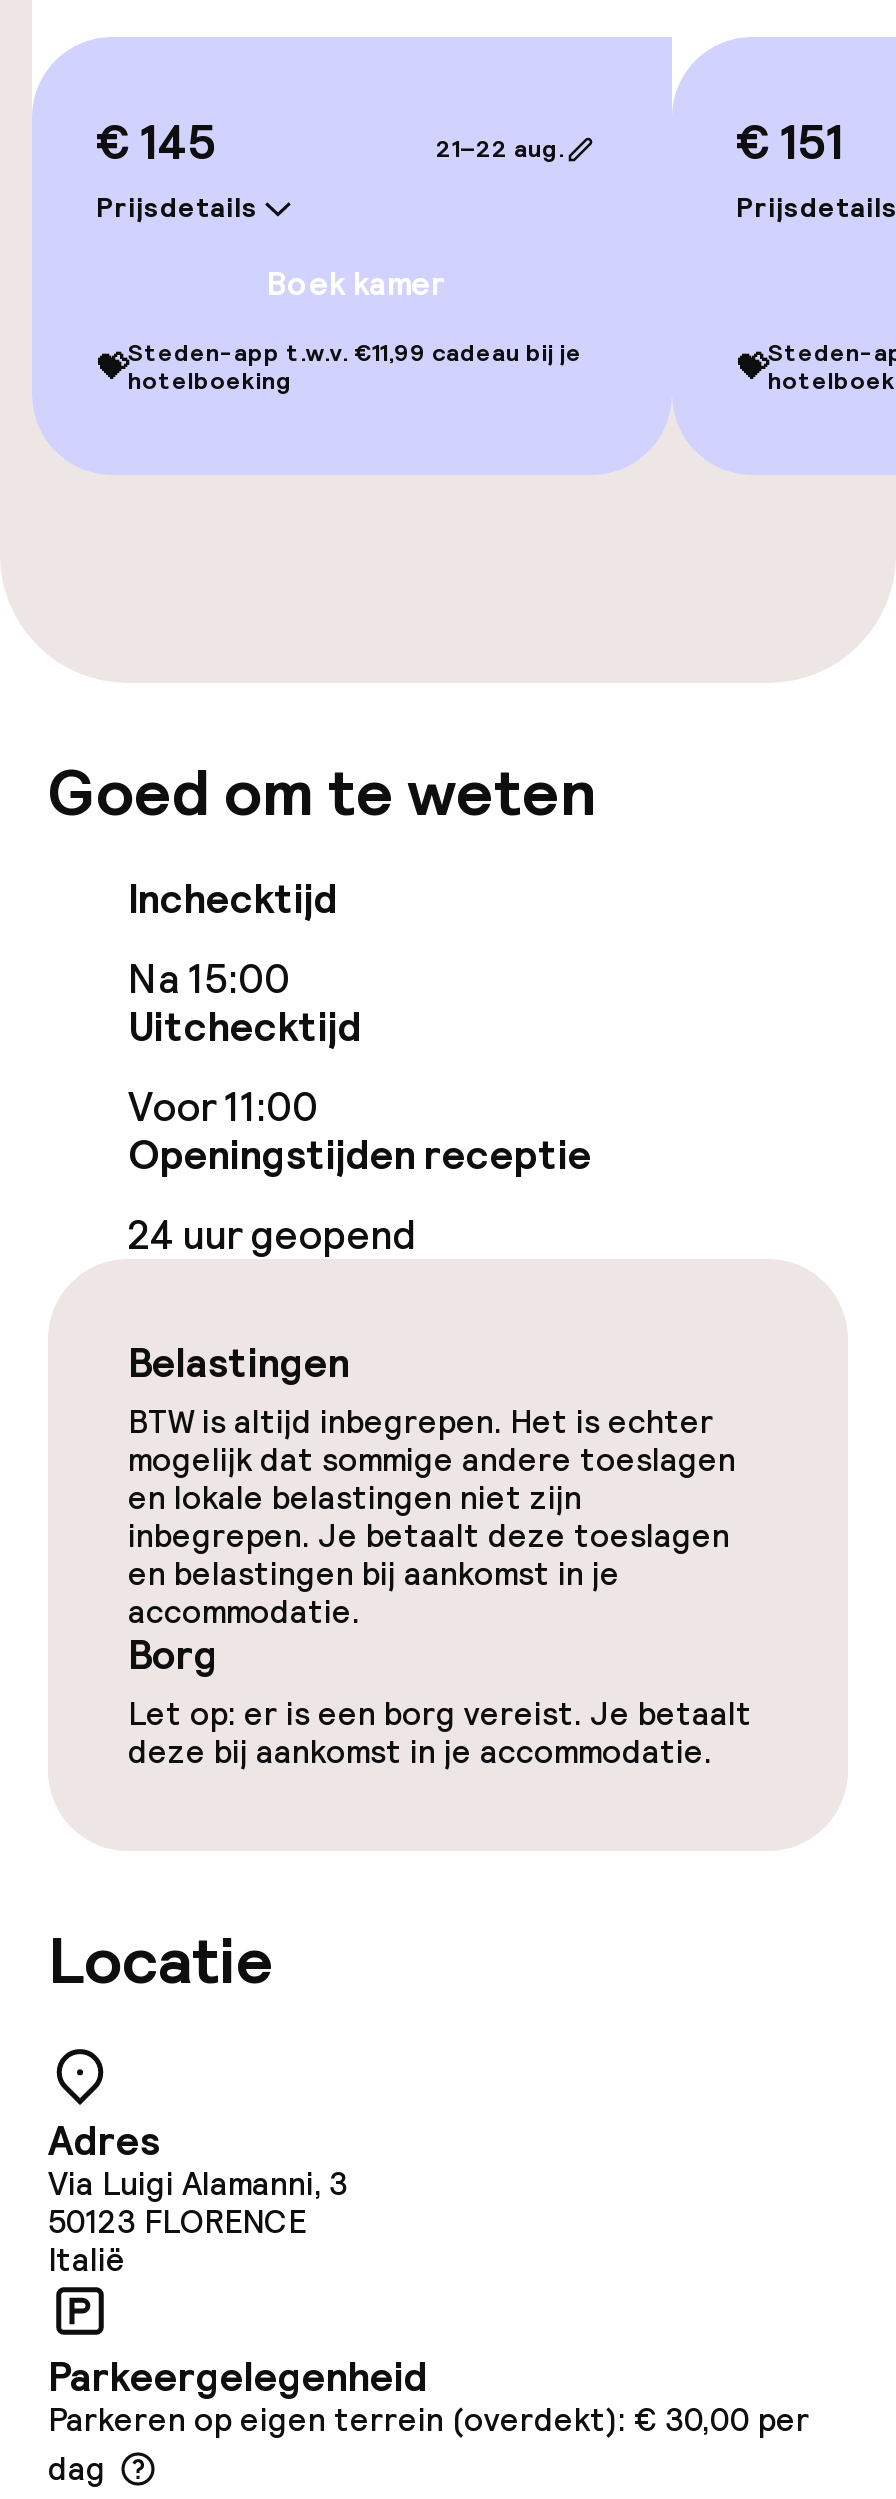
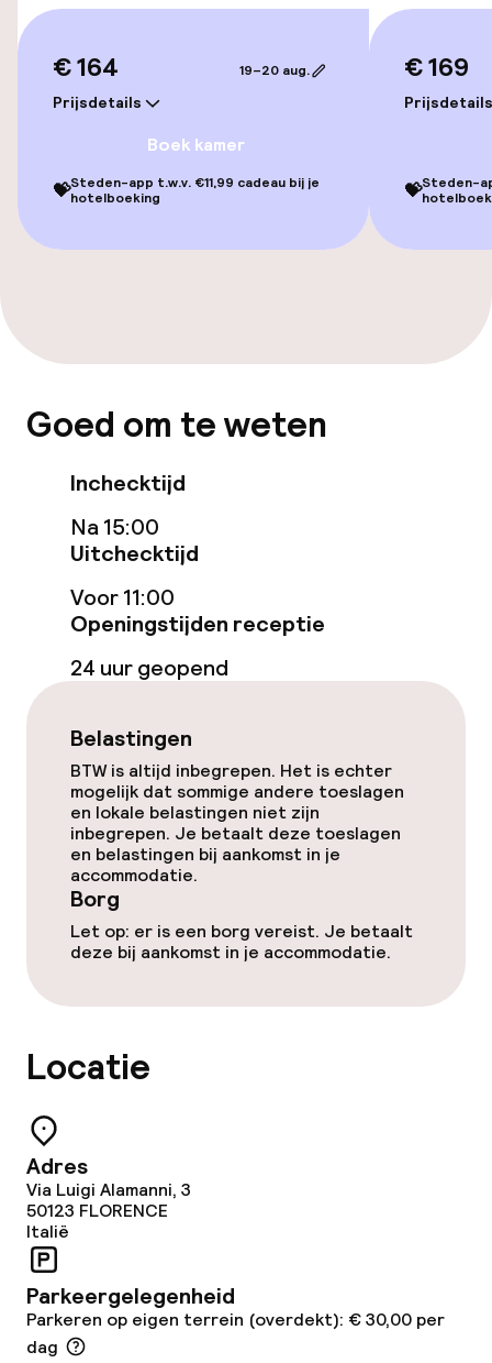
- € 145
+ € 164

- € 151
+ € 169

- 21–22 aug.
+ 19–20 aug.
